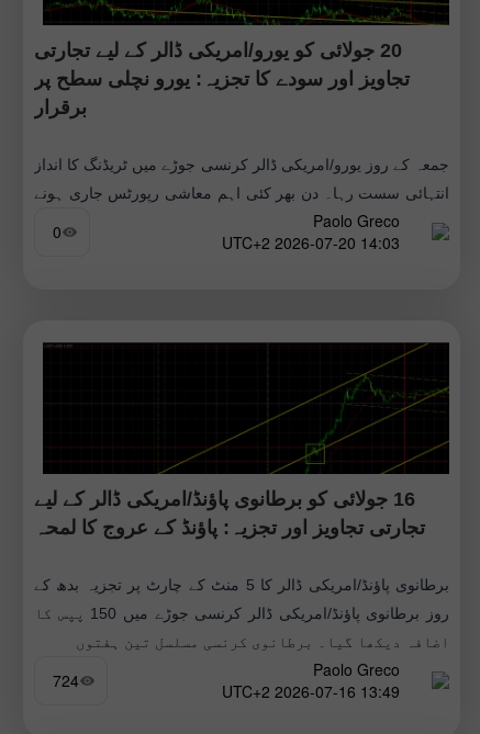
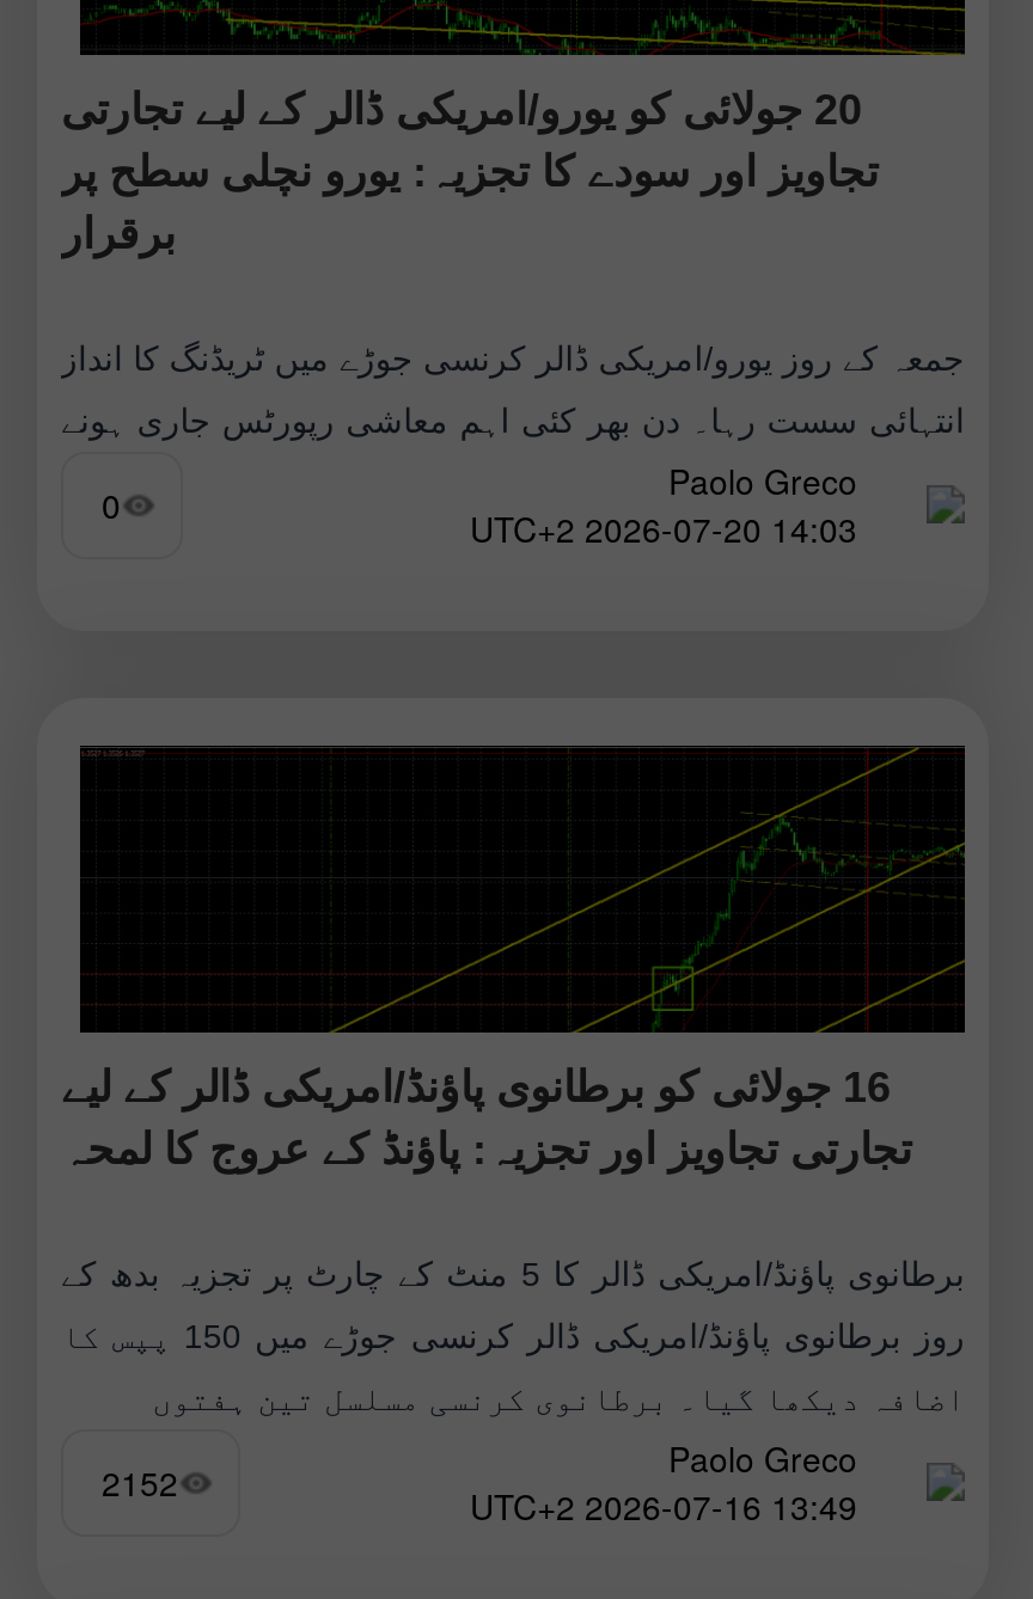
- 724
+ 2152
